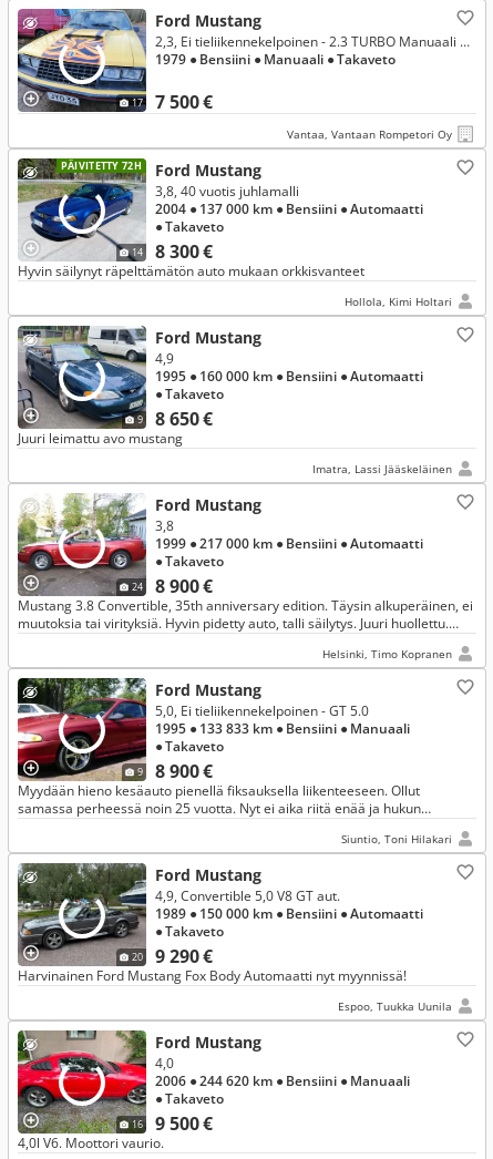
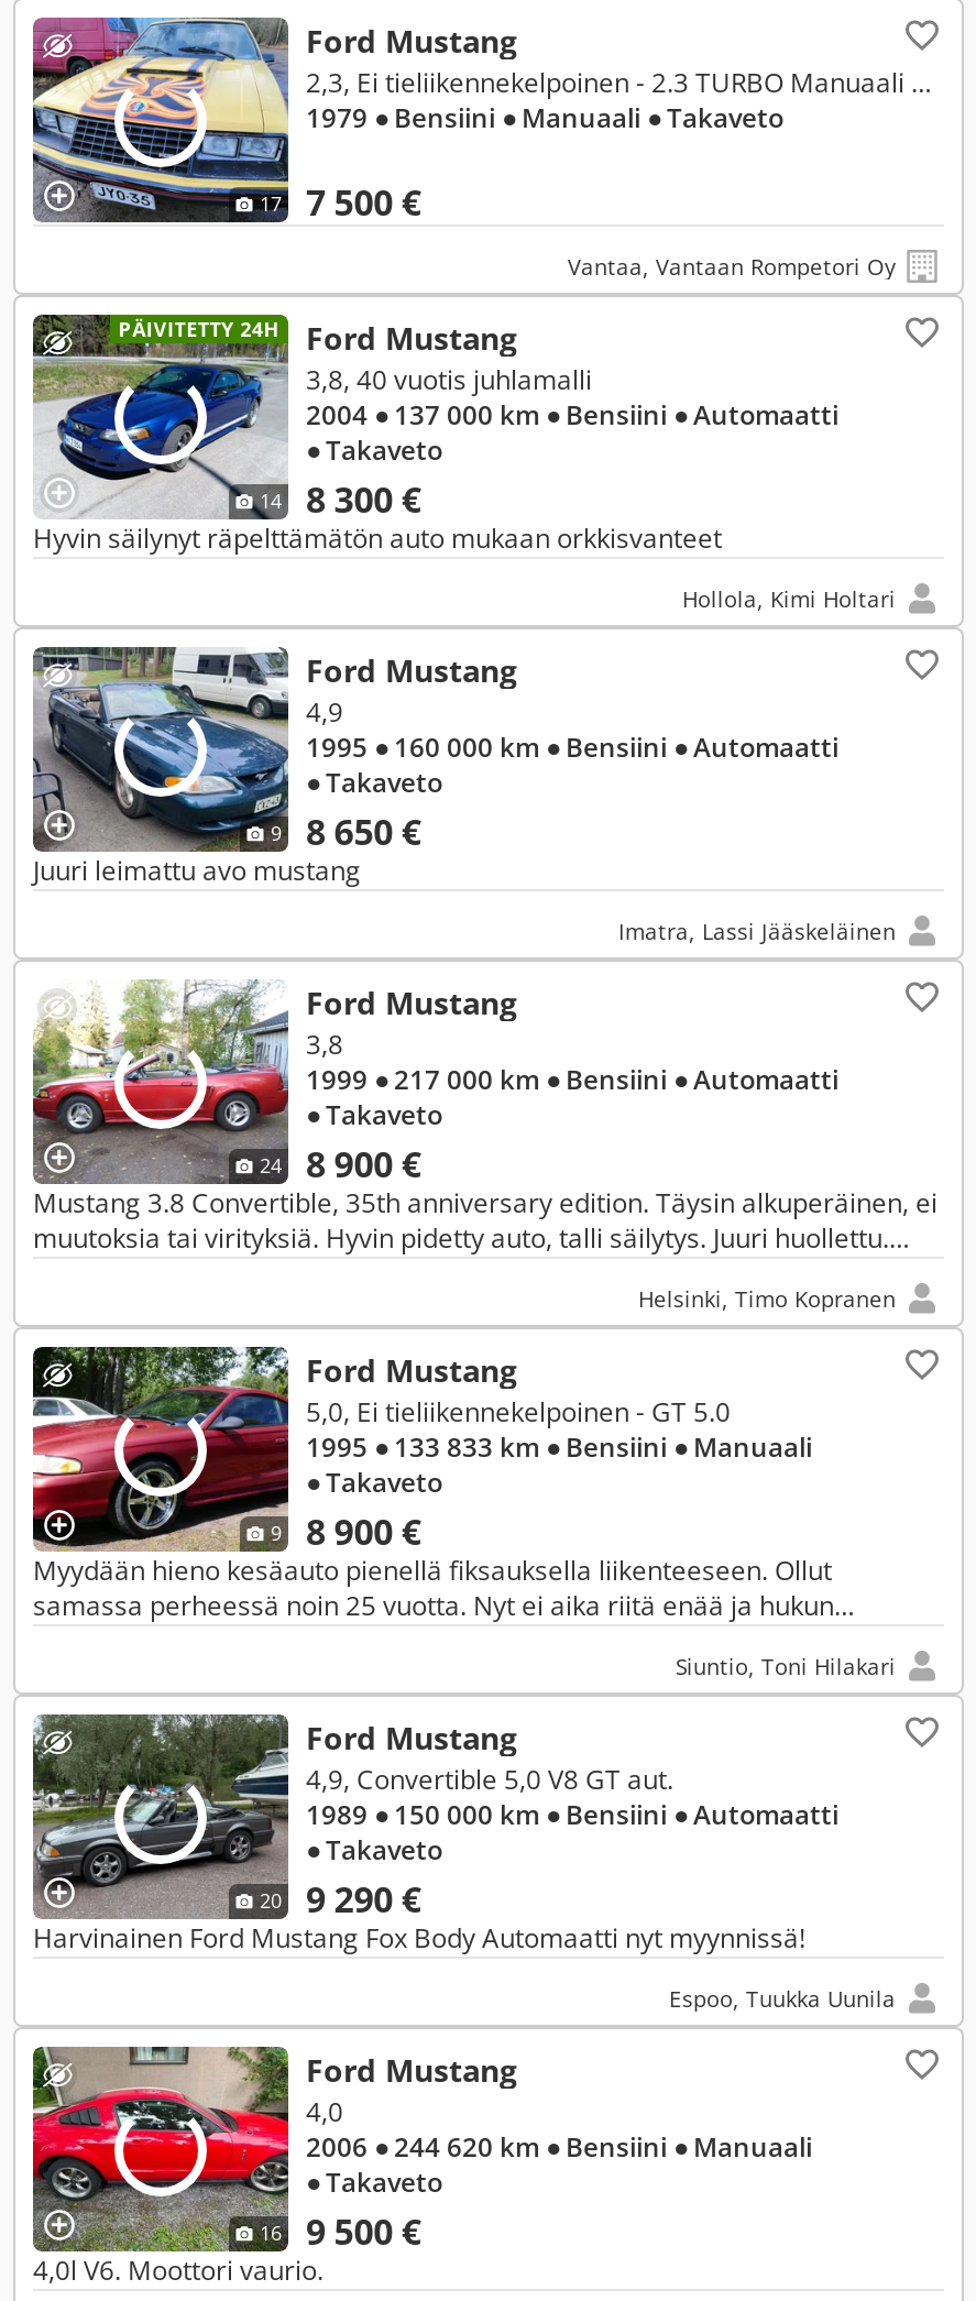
- PÄIVITETTY 72H Ford Mustang
+ PÄIVITETTY 24H Ford Mustang
